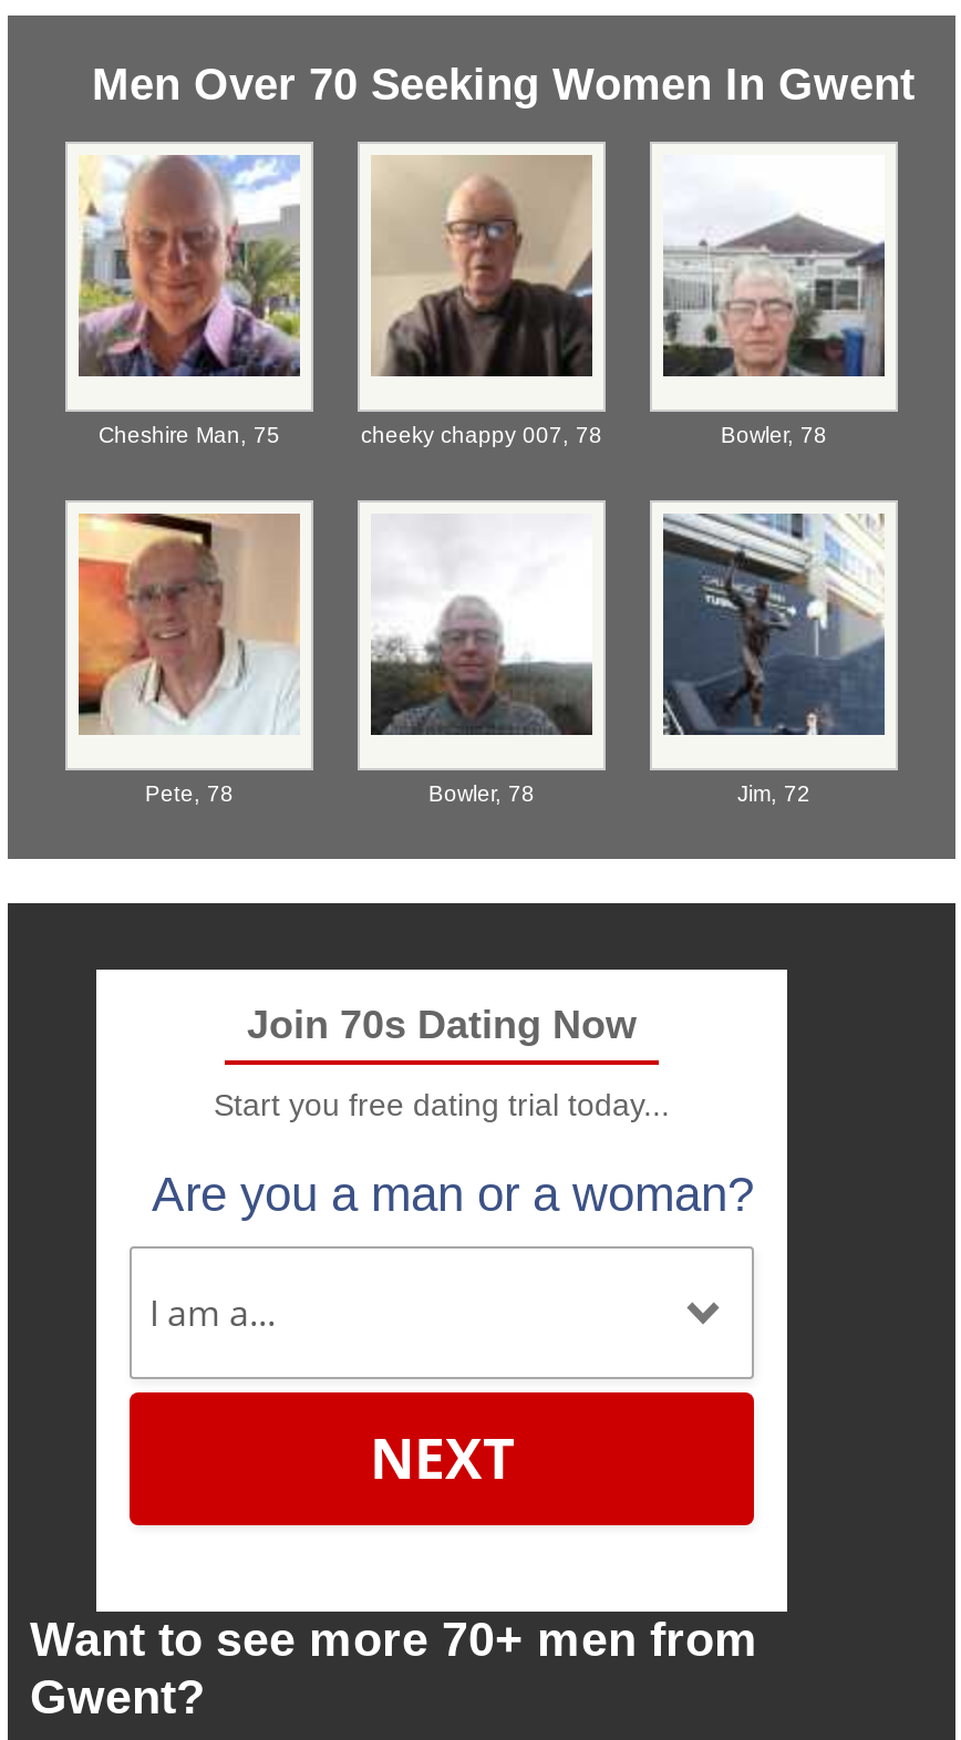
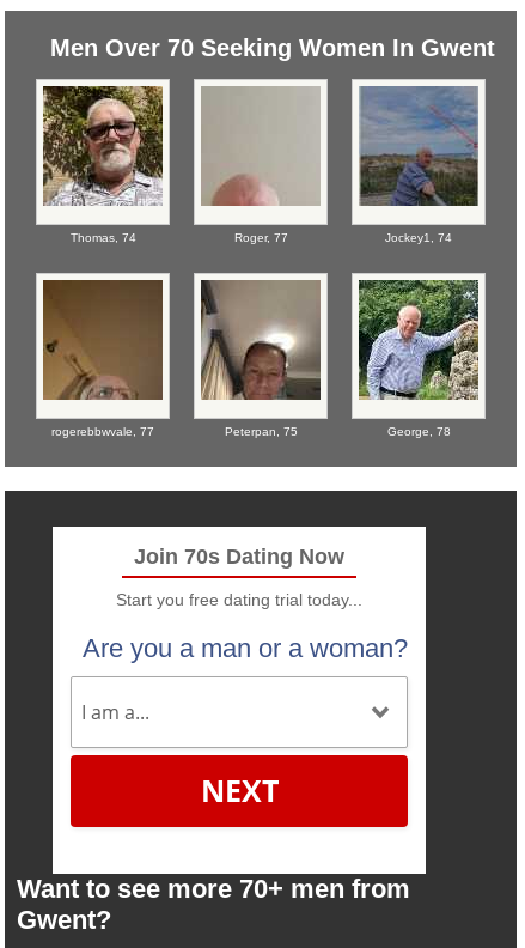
- [image]
- Cheshire Man, 75
- cheeky chappy 007, 78
- Bowler, 78
+ [image]
+ Thomas, 74
+ Roger, 77
+ Jockey1, 74

- [image]
+ [image]

- [image]
+ [image]

- [image]
- Pete, 78
- Bowler, 78
- Jim, 72
+ [image]
+ rogerebbwvale, 77
+ Peterpan, 75
+ George, 78

- [image]
+ [image]

- [image]
+ [image]
